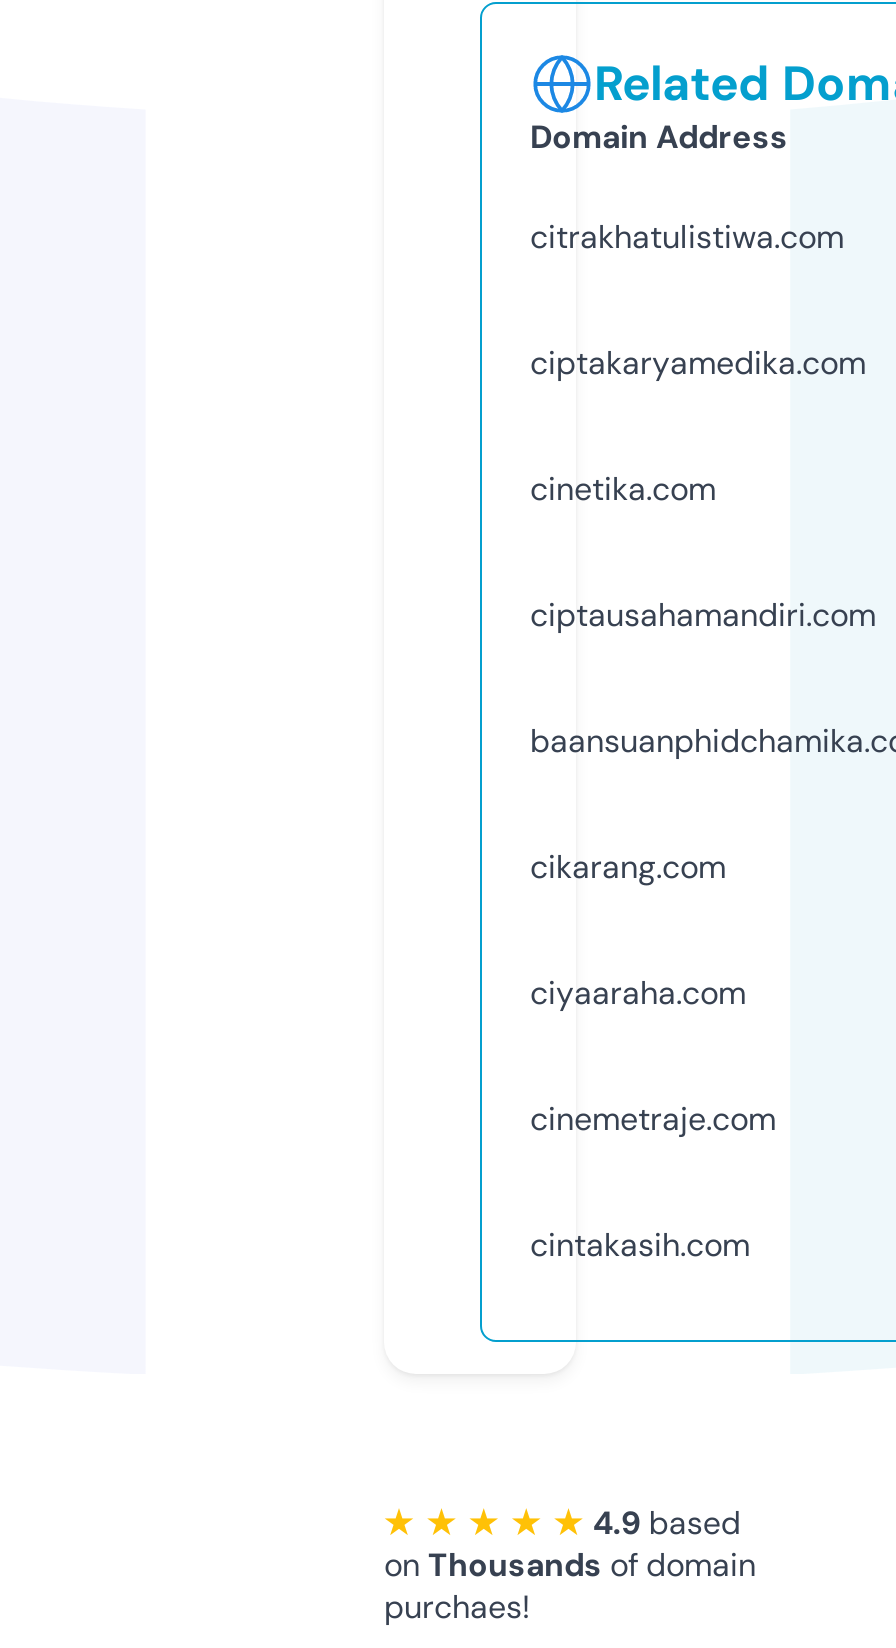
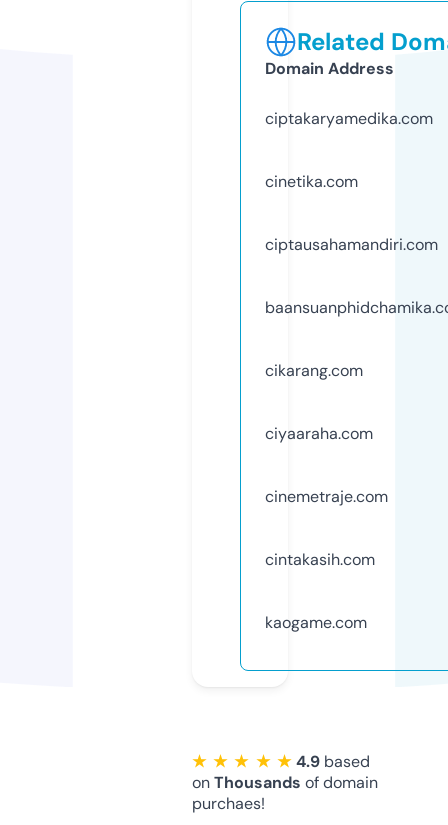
- citrakhatulistiwa.com

moved up: ciptakaryamedika.com | cinetika.com | ciptausahamandiri.com | cikarang.com | ciyaaraha.com | cinemetraje.com | cintakasih.com

+ kaogame.com
